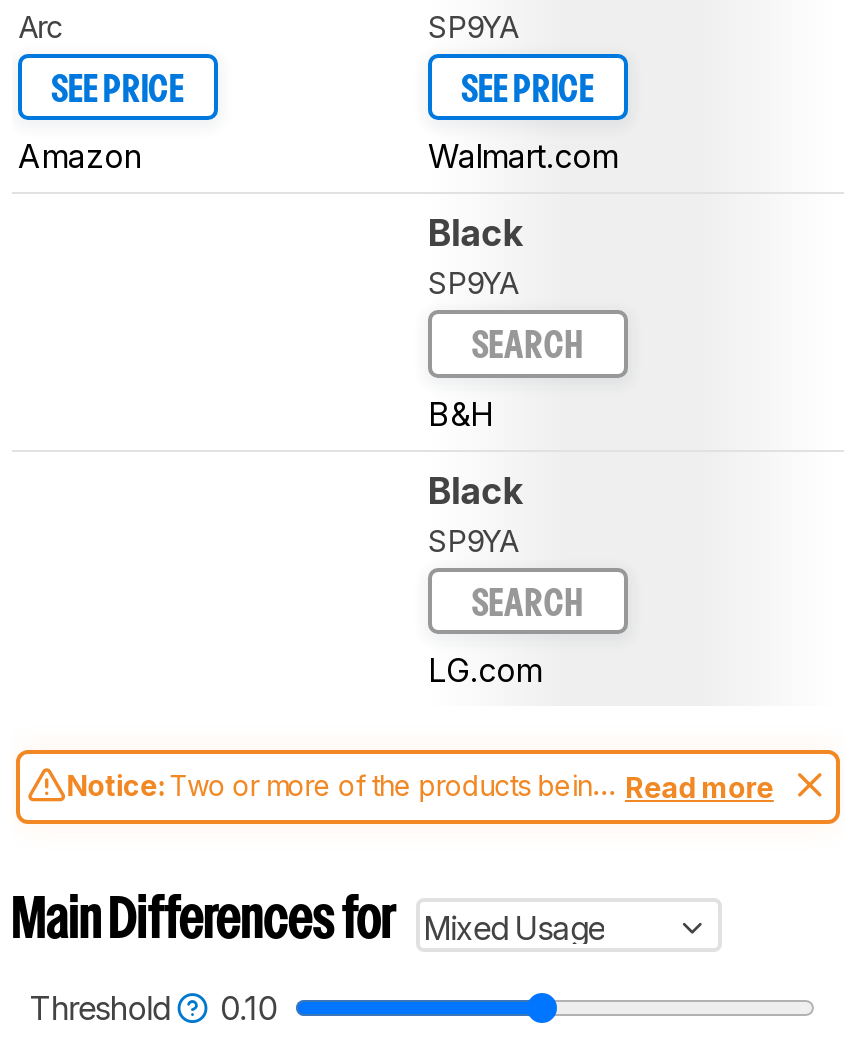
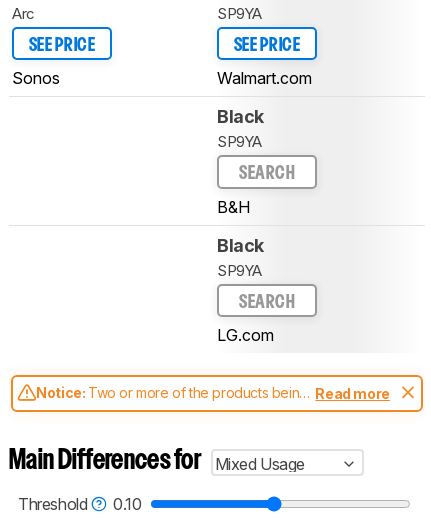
- Amazon
+ Sonos
